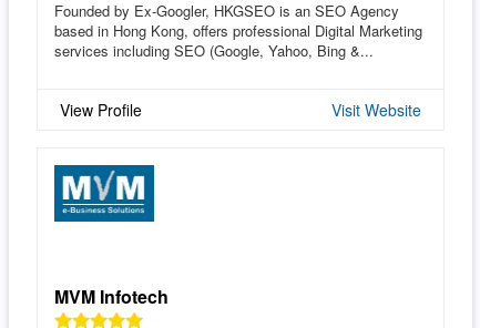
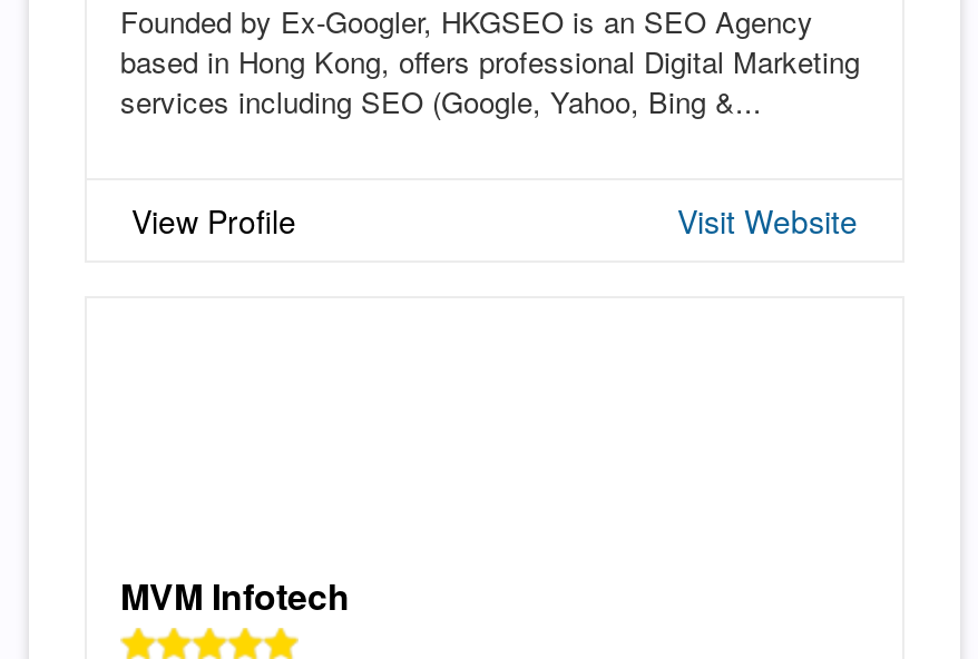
- [image]
